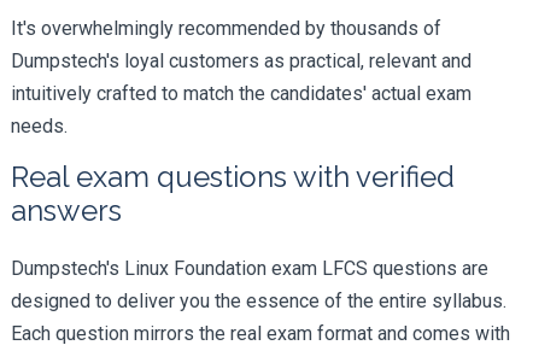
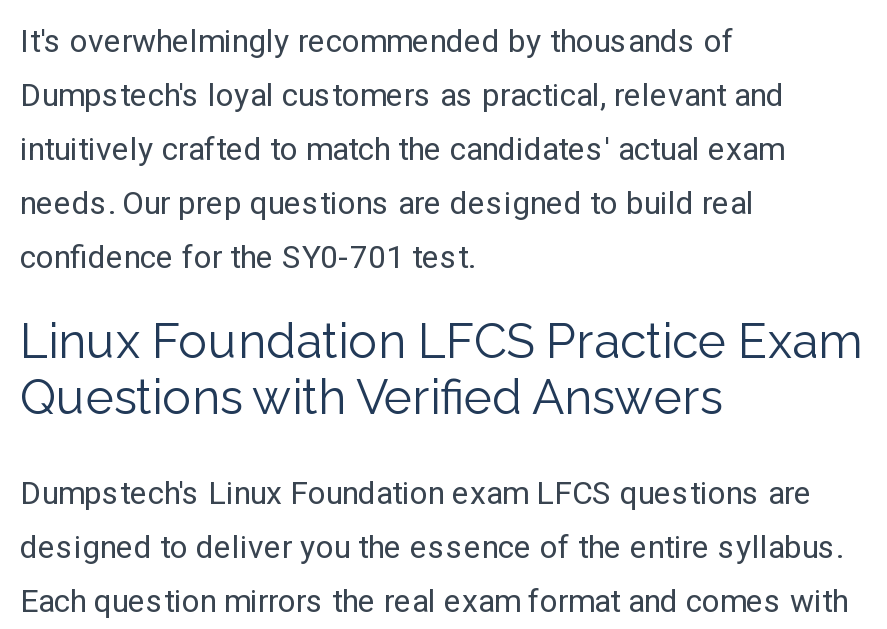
- needs.
+ needs. Our prep questions are designed to build real
+ confidence for the SY0-701 test.

- Real exam questions with verified
- answers
+ Linux Foundation LFCS Practice Exam
+ Questions with Verified Answers
